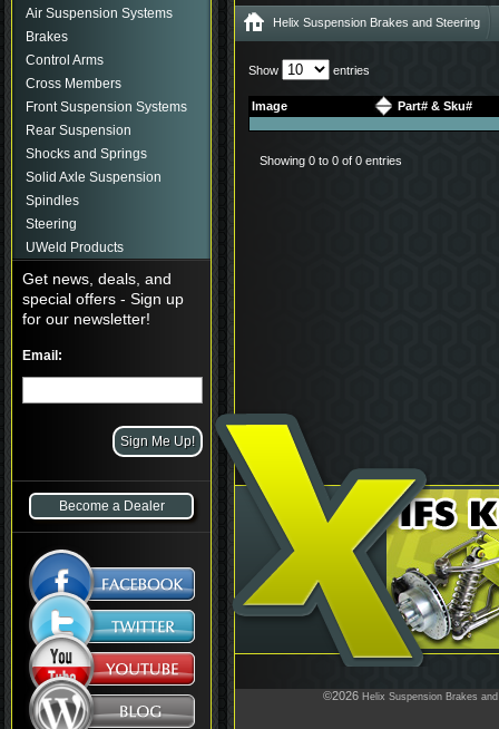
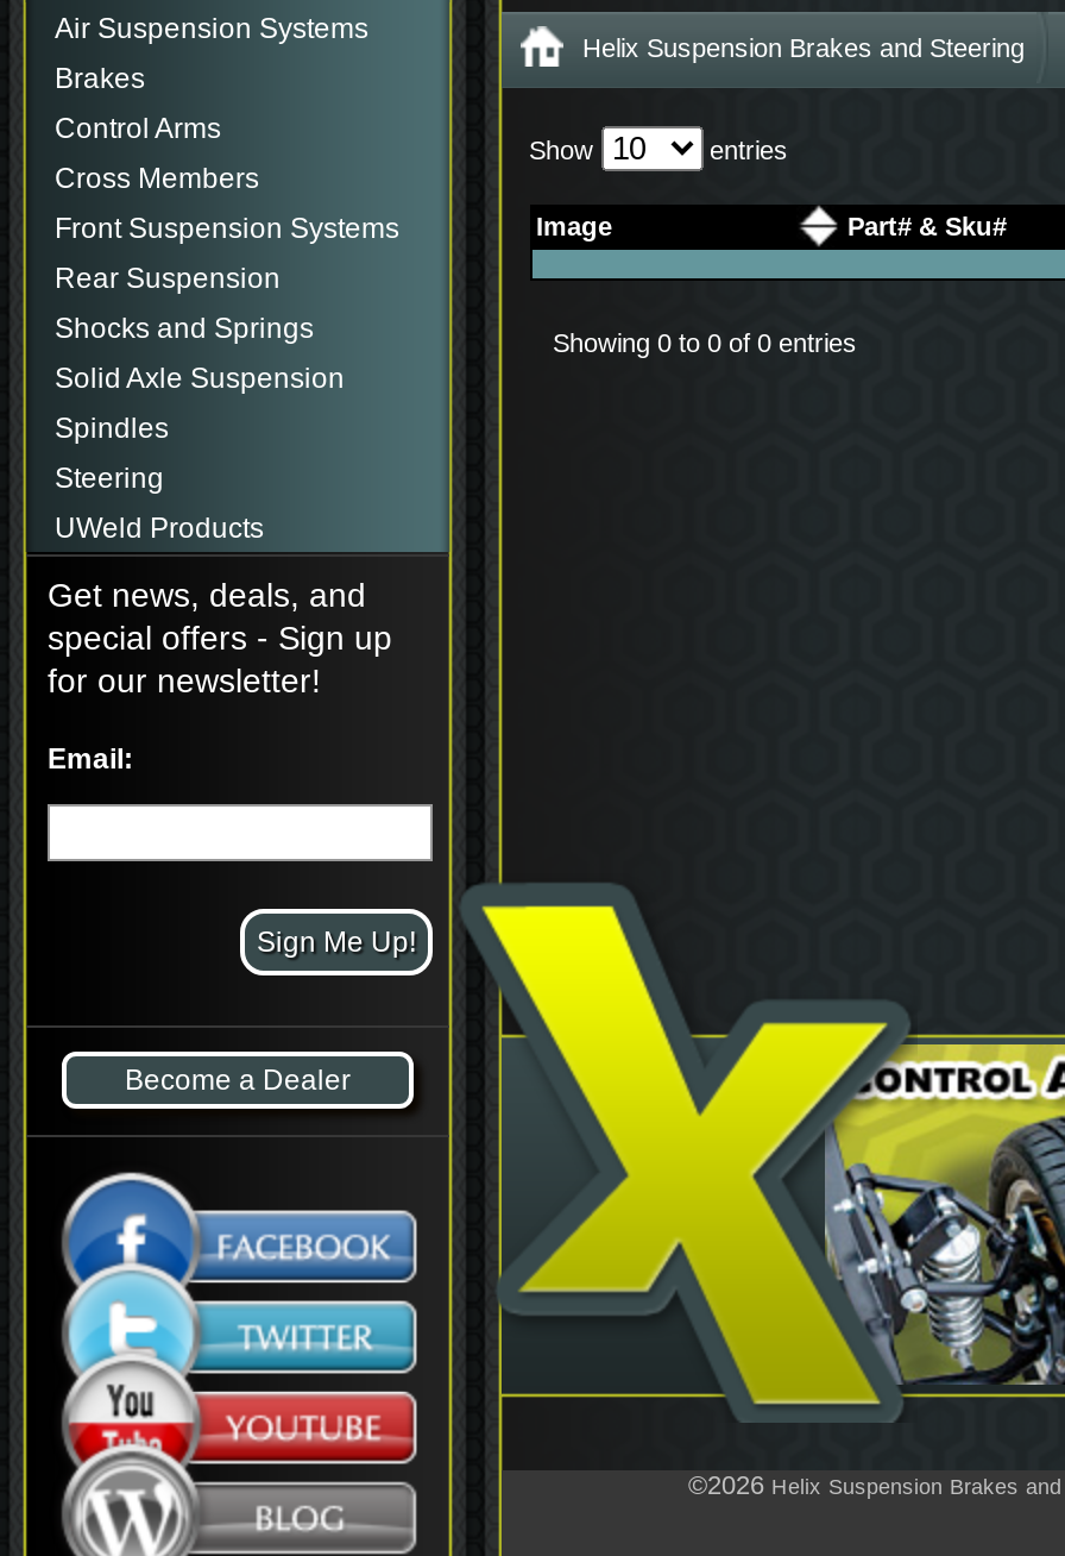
- [image]
+ [image]
